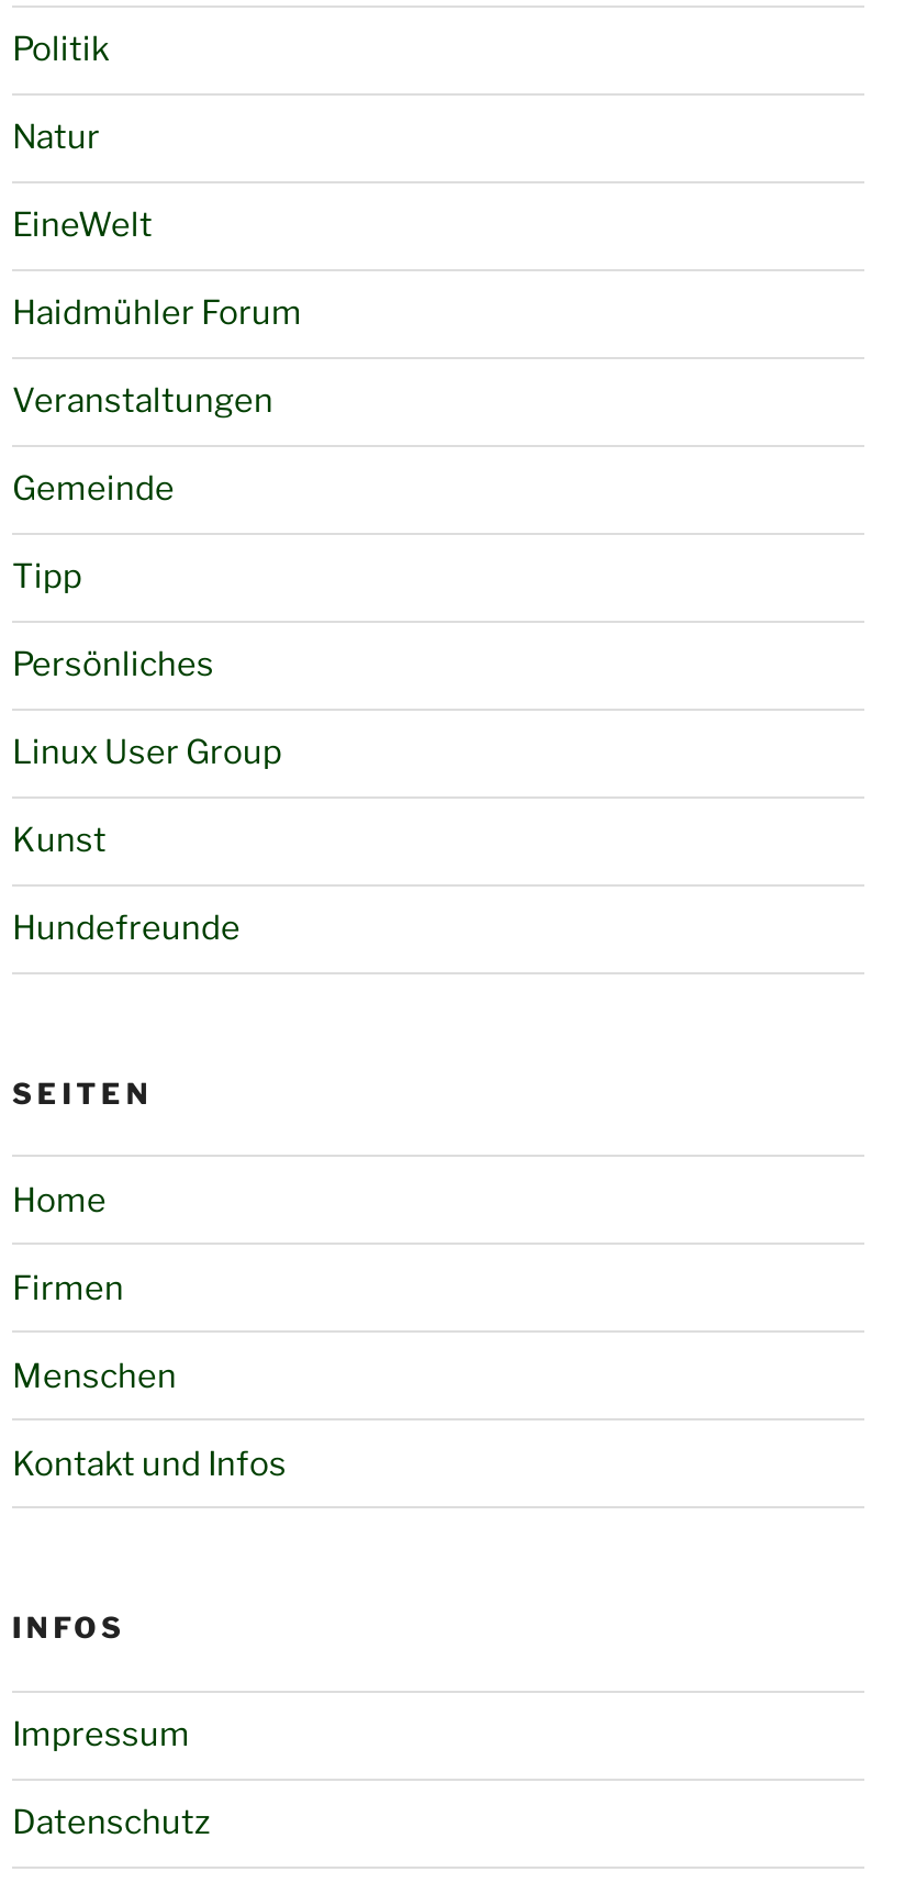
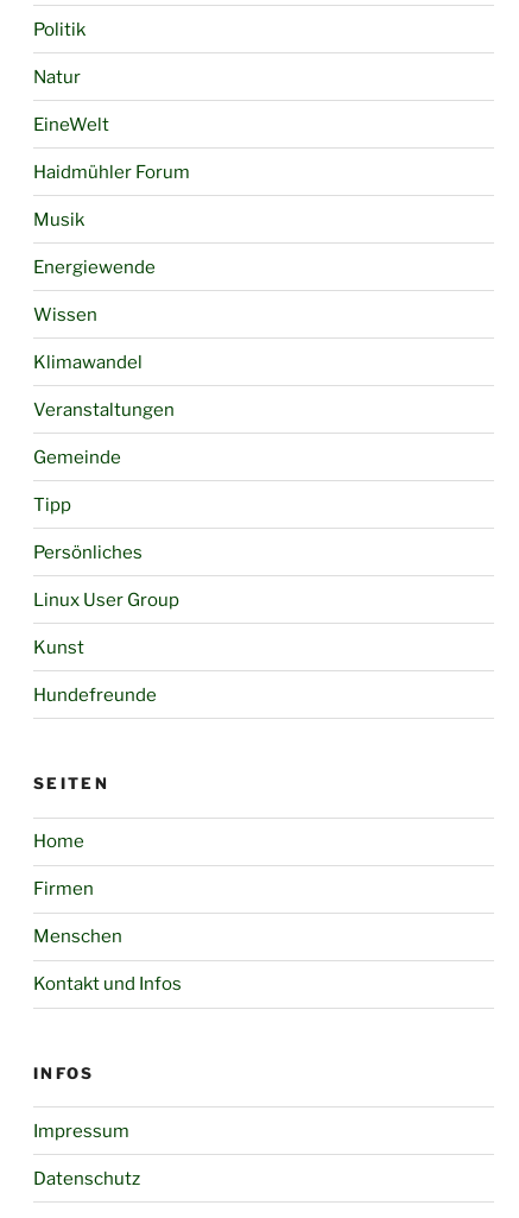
+ Musik
+ Energiewende
+ Wissen
+ Klimawandel
